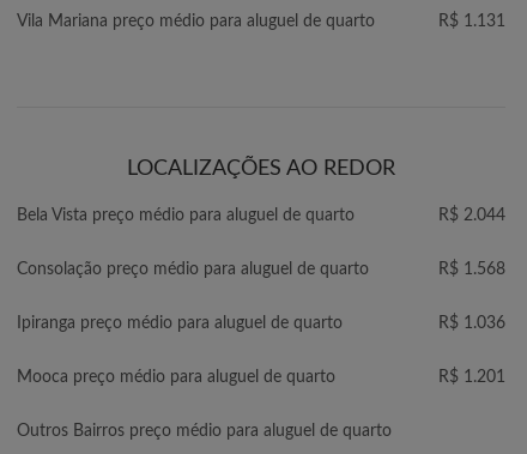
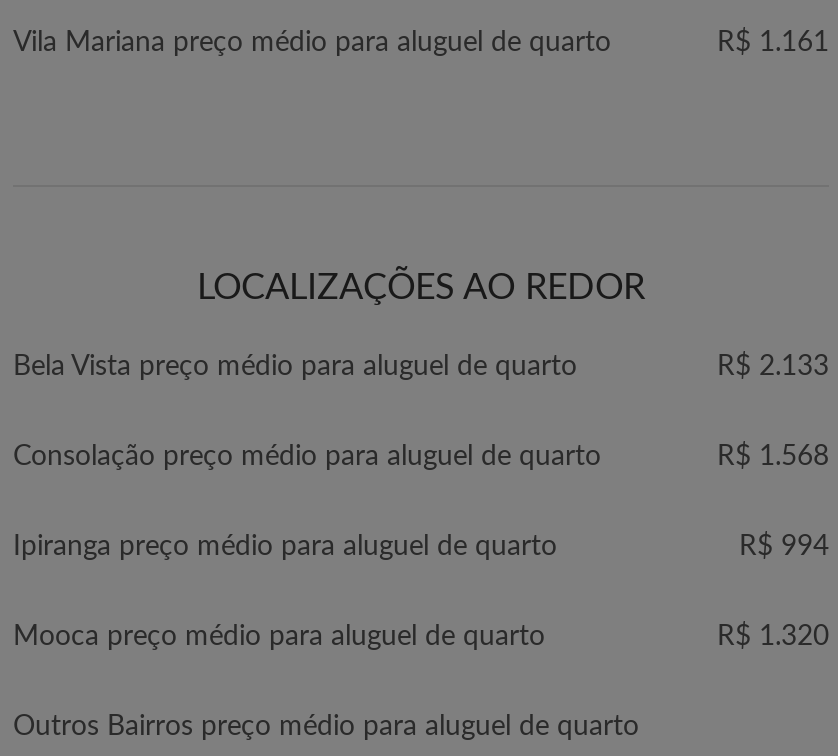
- R$ 1.131
+ R$ 1.161

- R$ 2.044
+ R$ 2.133

- R$ 1.036
+ R$ 994

- R$ 1.201
+ R$ 1.320
